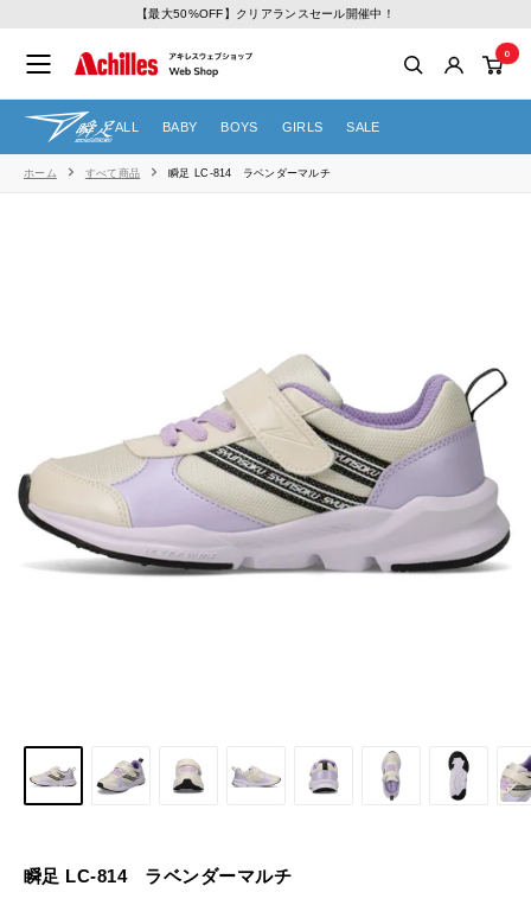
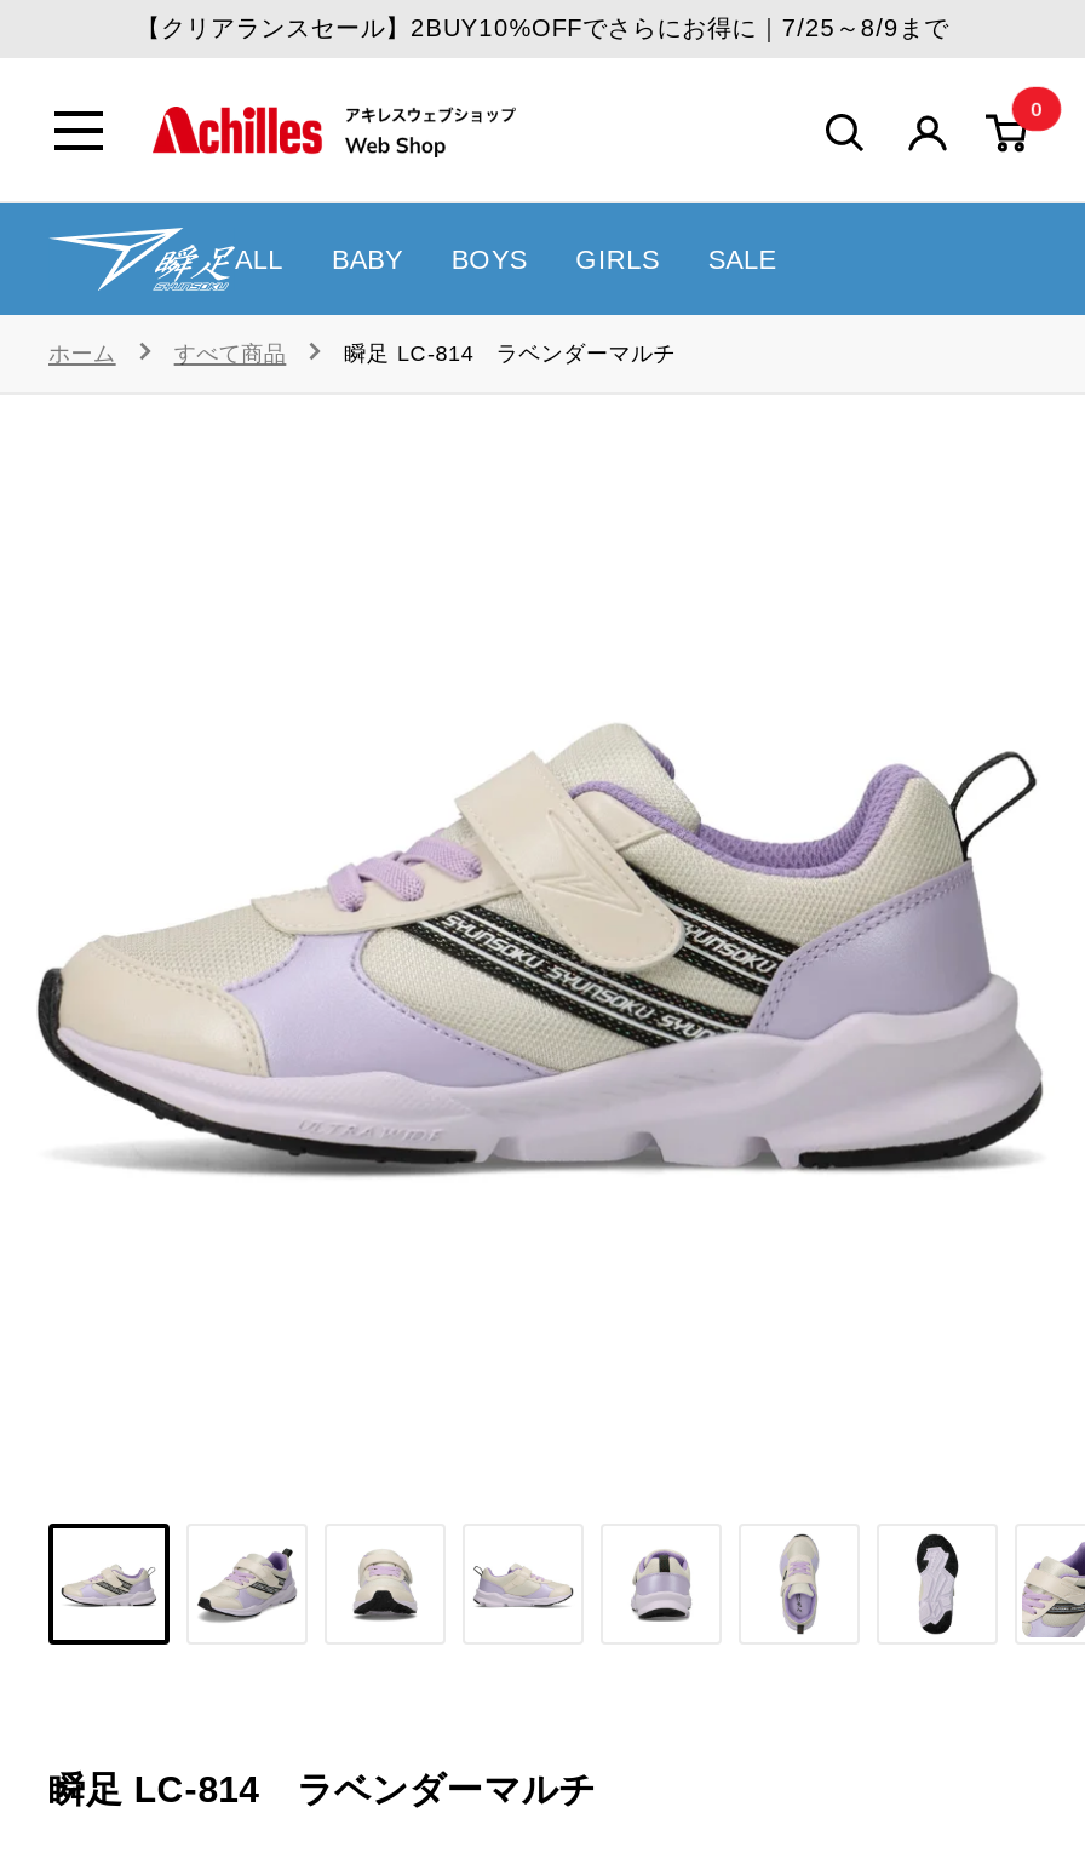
- 【最大50%OFF】クリアランスセール開催中！
+ 【クリアランスセール】2BUY10%OFFでさらにお得に｜7/25～8/9まで
